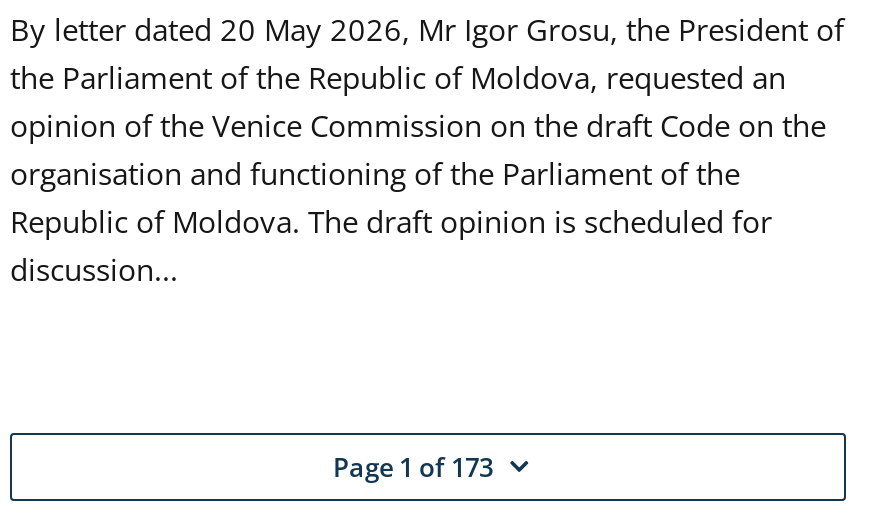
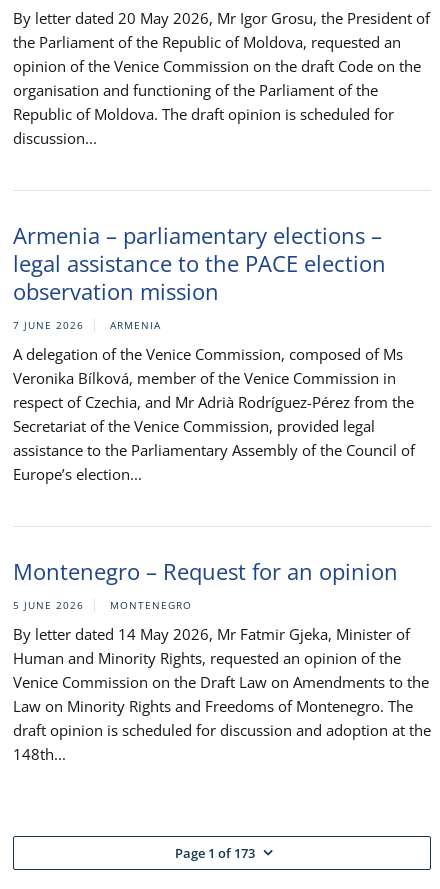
+ Armenia – parliamentary elections –
+ legal assistance to the PACE election
+ observation mission
+ 7 JUNE 2026
+ ARMENIA
+ A delegation of the Venice Commission, composed of Ms
+ Veronika Bílková, member of the Venice Commission in
+ respect of Czechia, and Mr Adrià Rodríguez-Pérez from the
+ Secretariat of the Venice Commission, provided legal
+ assistance to the Parliamentary Assembly of the Council of
+ Europe’s election...
+ Montenegro – Request for an opinion
+ 5 JUNE 2026
+ MONTENEGRO
+ By letter dated 14 May 2026, Mr Fatmir Gjeka, Minister of
+ Human and Minority Rights, requested an opinion of the
+ Venice Commission on the Draft Law on Amendments to the
+ Law on Minority Rights and Freedoms of Montenegro. The
+ draft opinion is scheduled for discussion and adoption at the
+ 148th...
